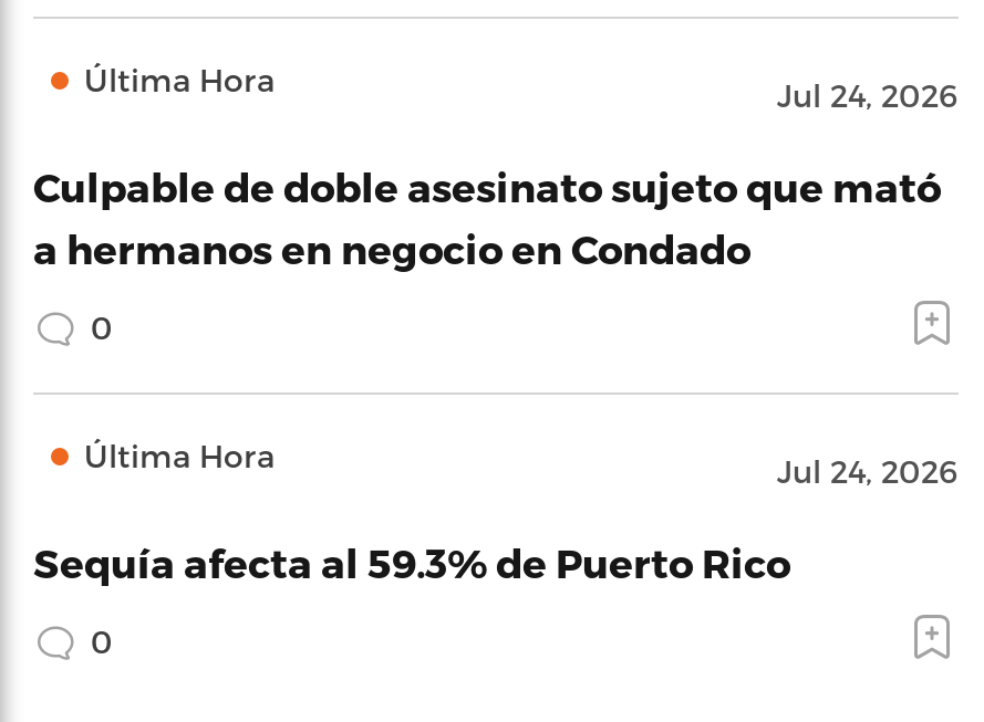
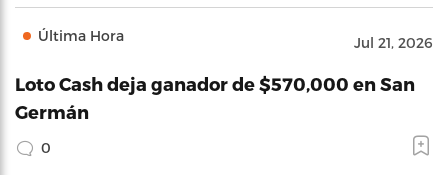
- Jul 24, 2026
- Culpable de doble asesinato sujeto que mató
- a hermanos en negocio en Condado
- 0
- Última Hora
- Jul 24, 2026
- Sequía afecta al 59.3% de Puerto Rico
+ Jul 21, 2026
+ Loto Cash deja ganador de $570,000 en San
+ Germán
